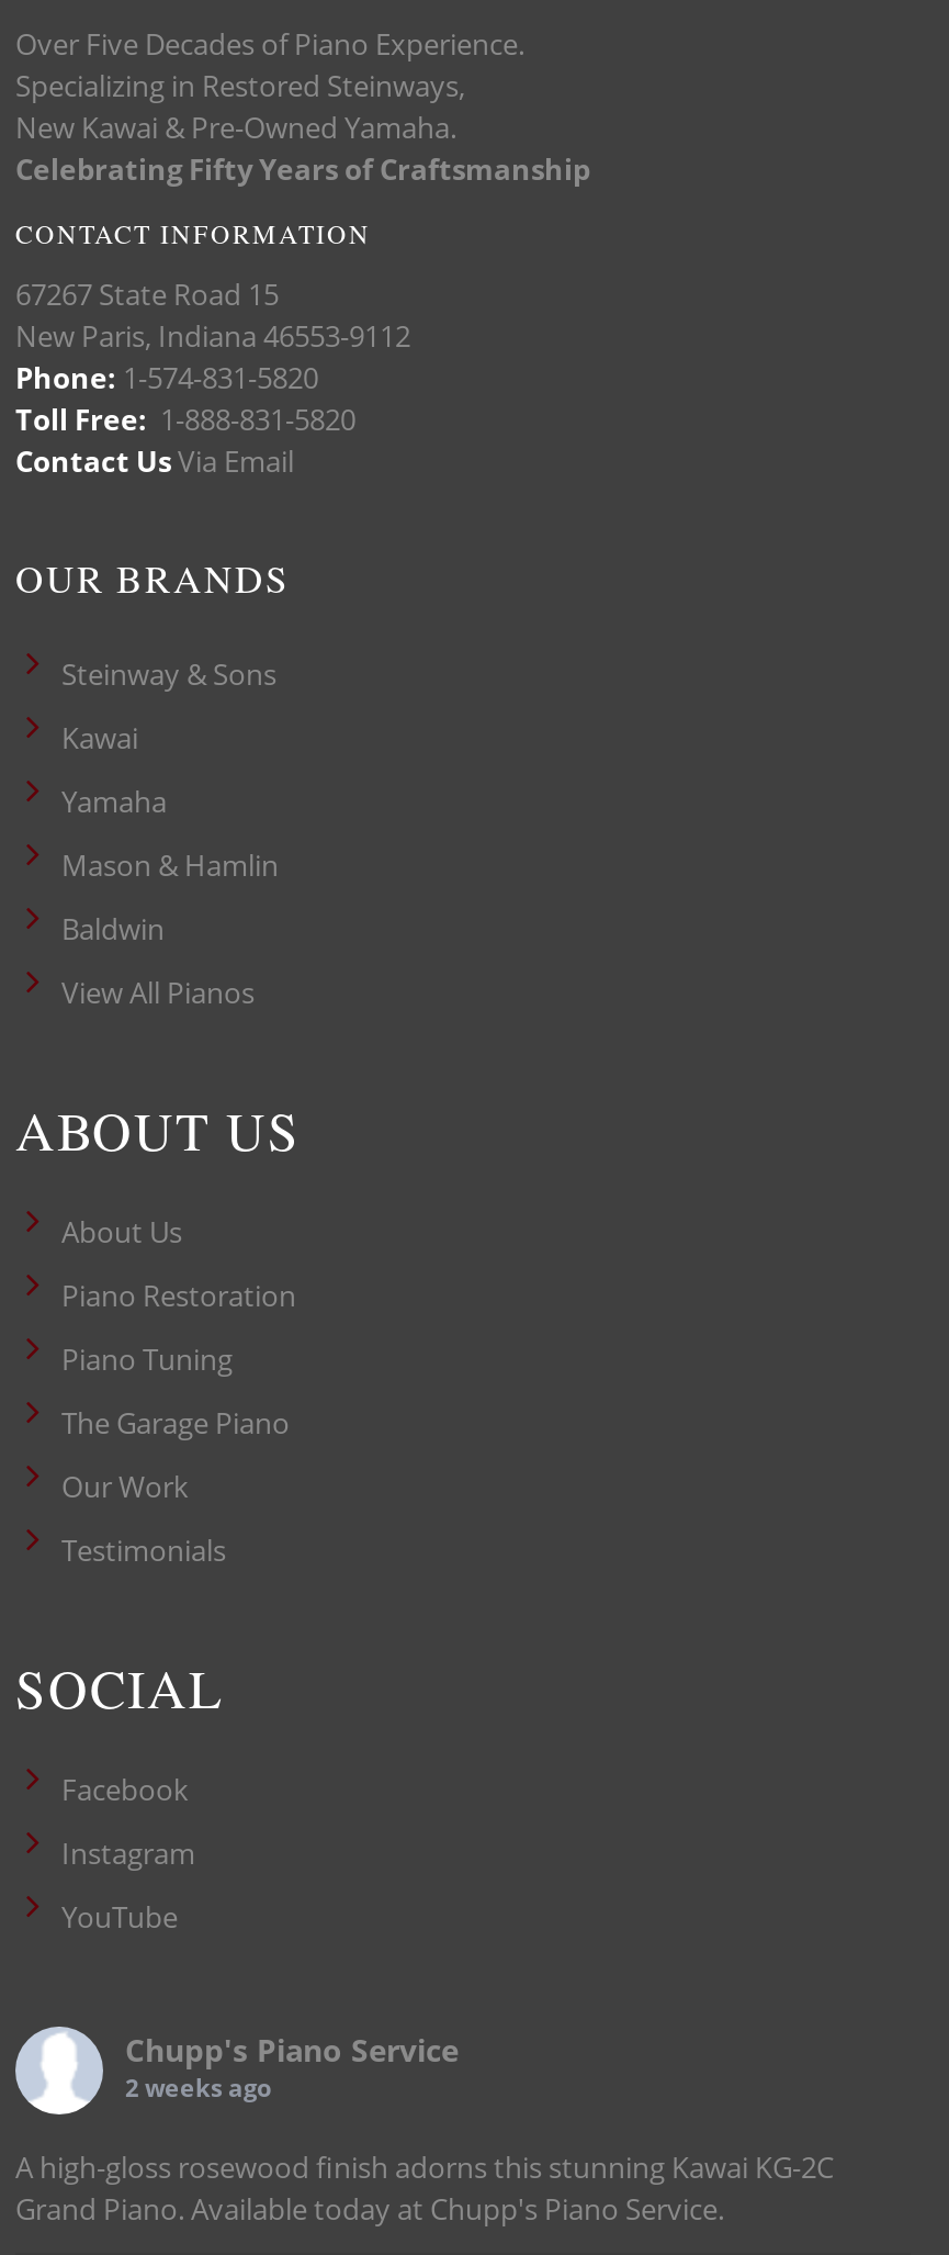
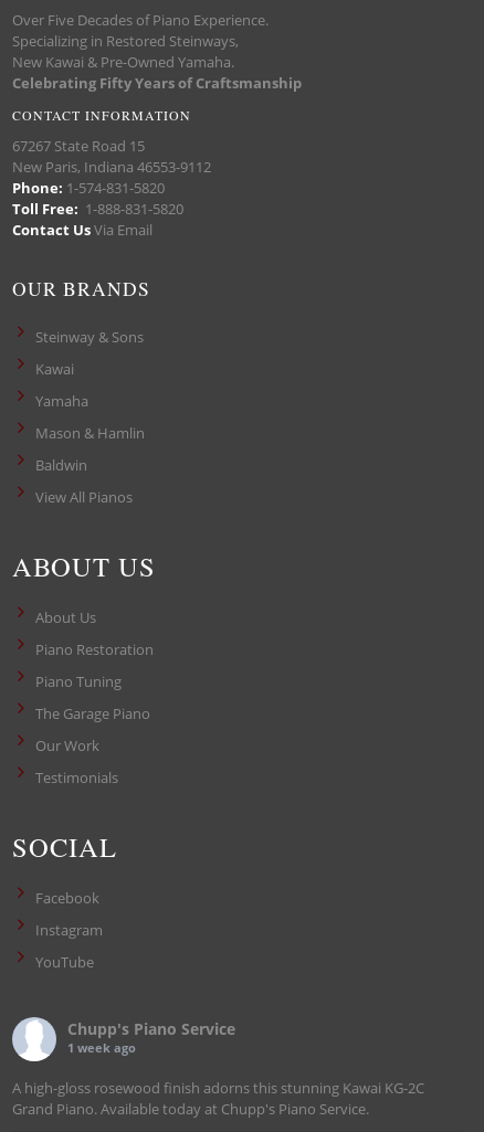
- 2 weeks ago
+ 1 week ago
